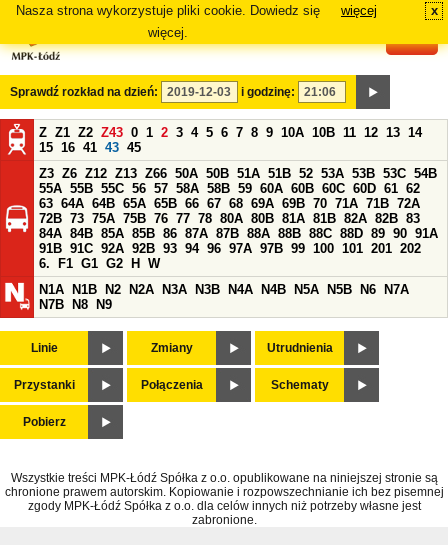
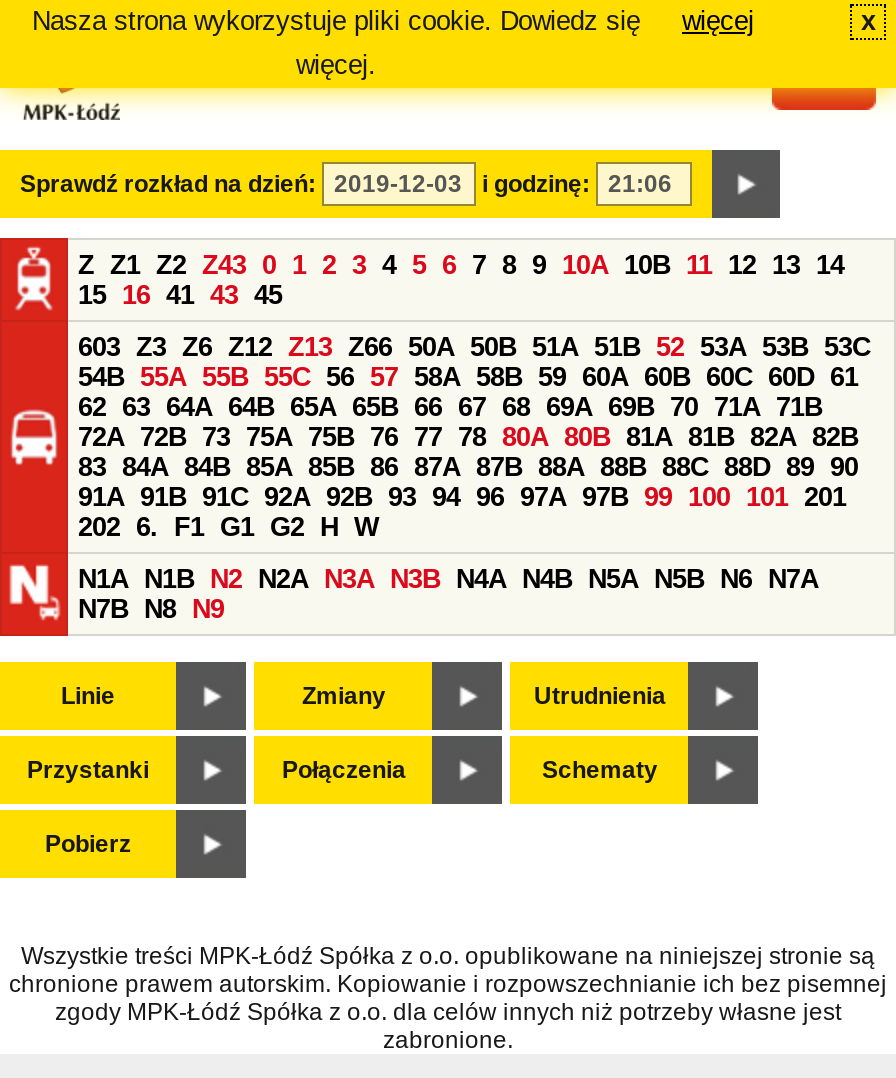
- Z3 Z6 Z12 Z13 Z66 50A 50B 51A 51B 52 53A 53B 53C 54B
- 55A 55B 55C 56 57 58A 58B 59 60A 60B 60C 60D 61 62
- 63 64A 64B 65A 65B 66 67 68 69A 69B 70 71A 71B 72A
- 72B 73 75A 75B 76 77 78 80A 80B 81A 81B 82A 82B 83
- 84A 84B 85A 85B 86 87A 87B 88A 88B 88C 88D 89 90 91A
- 91B 91C 92A 92B 93 94 96 97A 97B 99 100 101 201 202
- 6. F1 G1 G2 H W
+ 603 Z3 Z6 Z12 Z13 Z66 50A 50B 51A 51B 52 53A 53B 53C
+ 54B 55A 55B 55C 56 57 58A 58B 59 60A 60B 60C 60D 61
+ 62 63 64A 64B 65A 65B 66 67 68 69A 69B 70 71A 71B
+ 72A 72B 73 75A 75B 76 77 78 80A 80B 81A 81B 82A 82B
+ 83 84A 84B 85A 85B 86 87A 87B 88A 88B 88C 88D 89 90
+ 91A 91B 91C 92A 92B 93 94 96 97A 97B 99 100 101 201
+ 202 6. F1 G1 G2 H W
